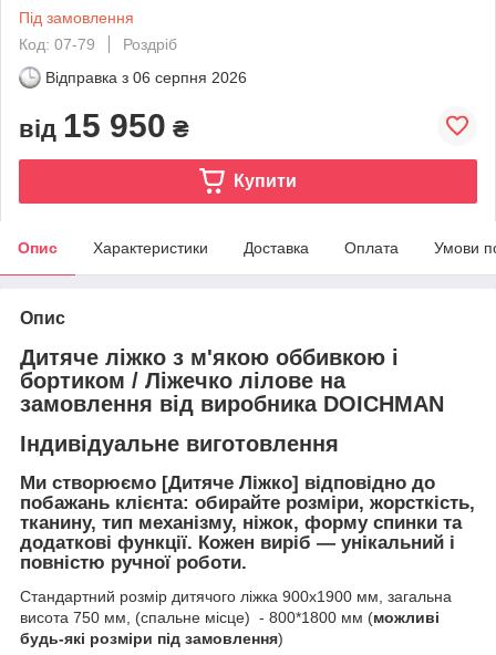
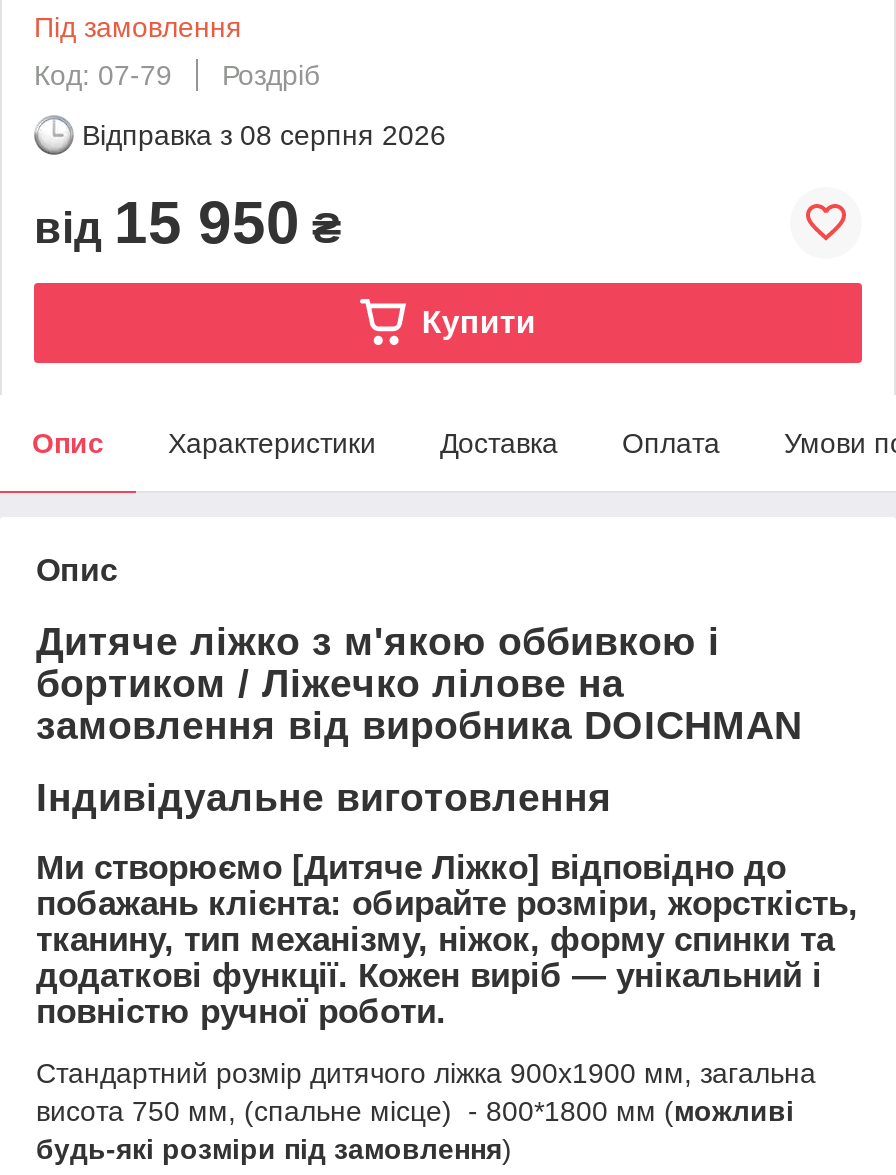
- Відправка з 06 серпня 2026
+ Відправка з 08 серпня 2026
